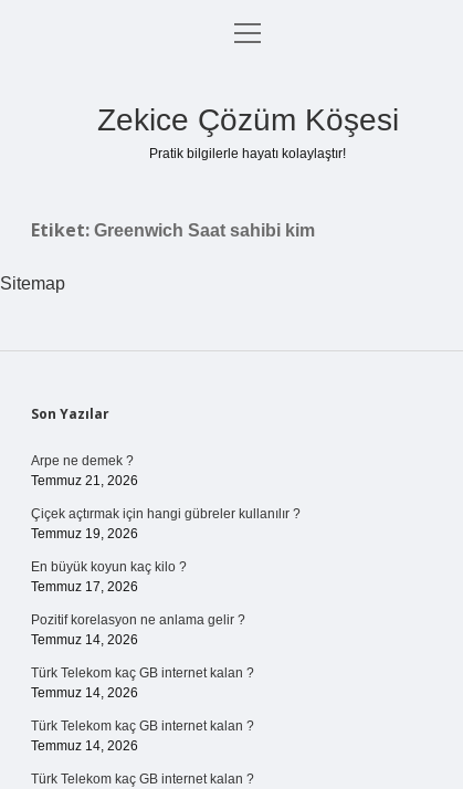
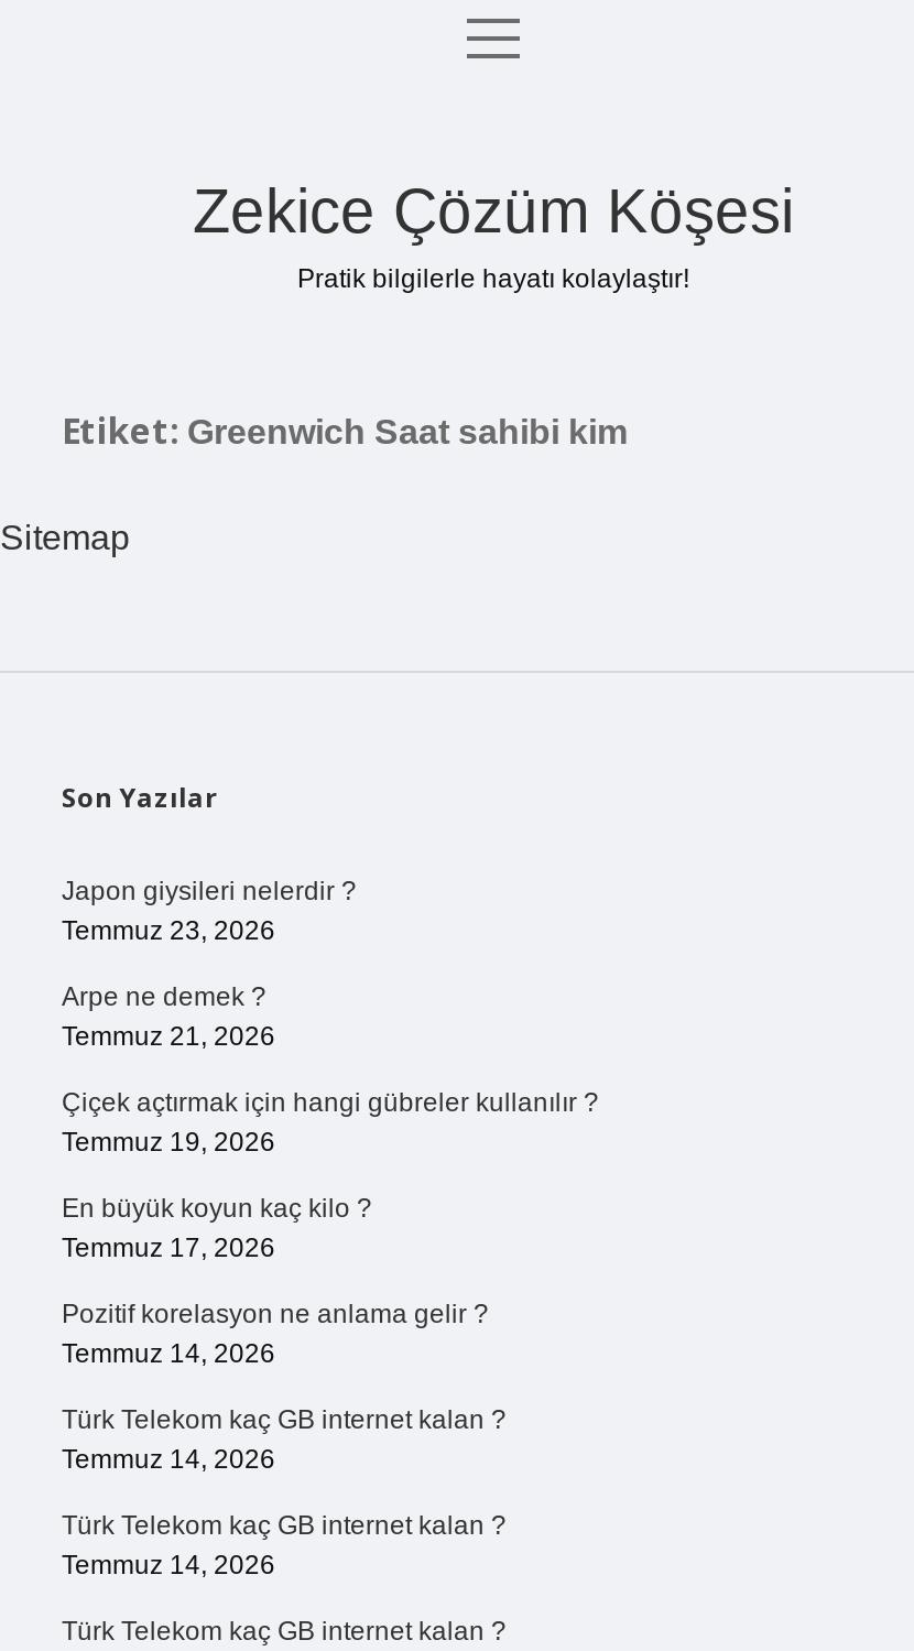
+ Japon giysileri nelerdir ?
+ Temmuz 23, 2026
